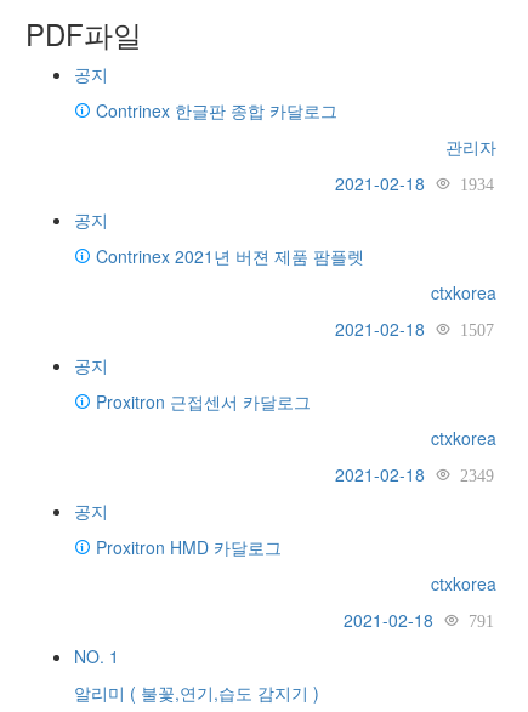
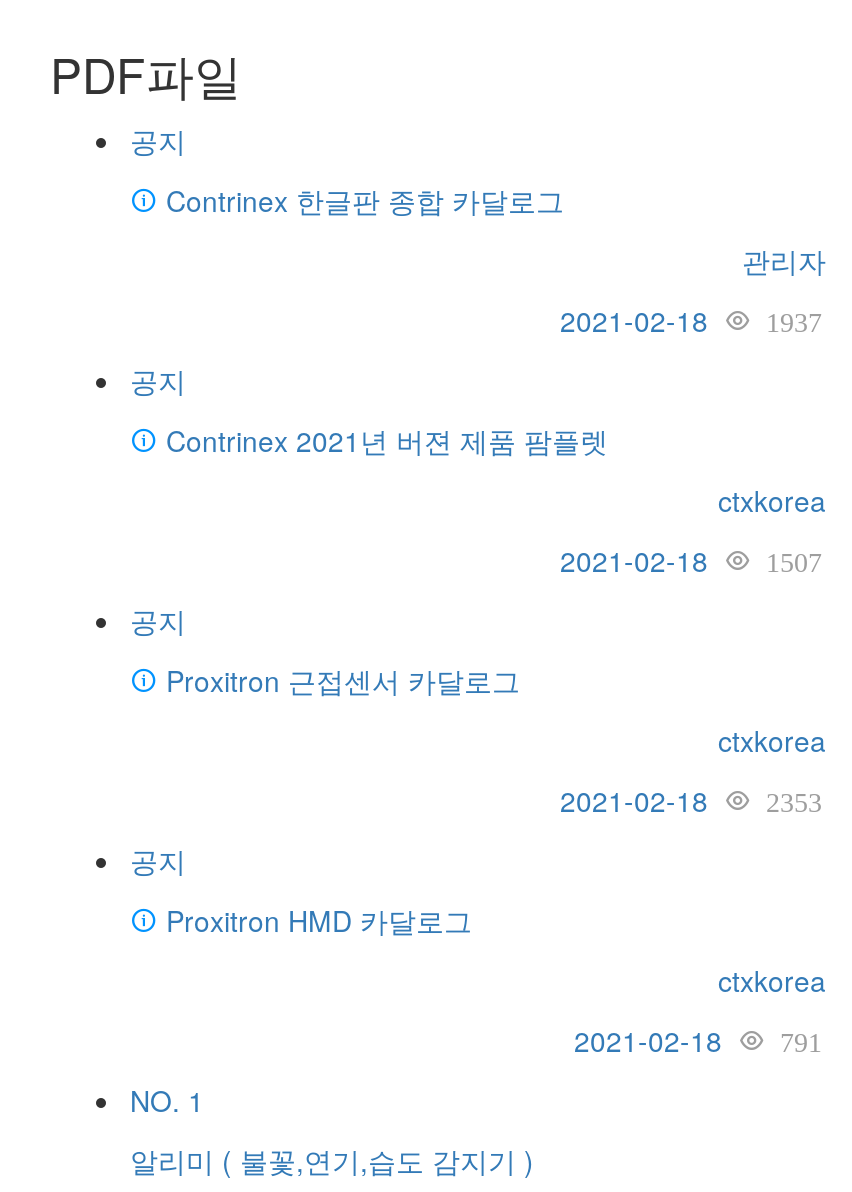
- 2021-02-18 1934
+ 2021-02-18 1937

- 2021-02-18 2349
+ 2021-02-18 2353
